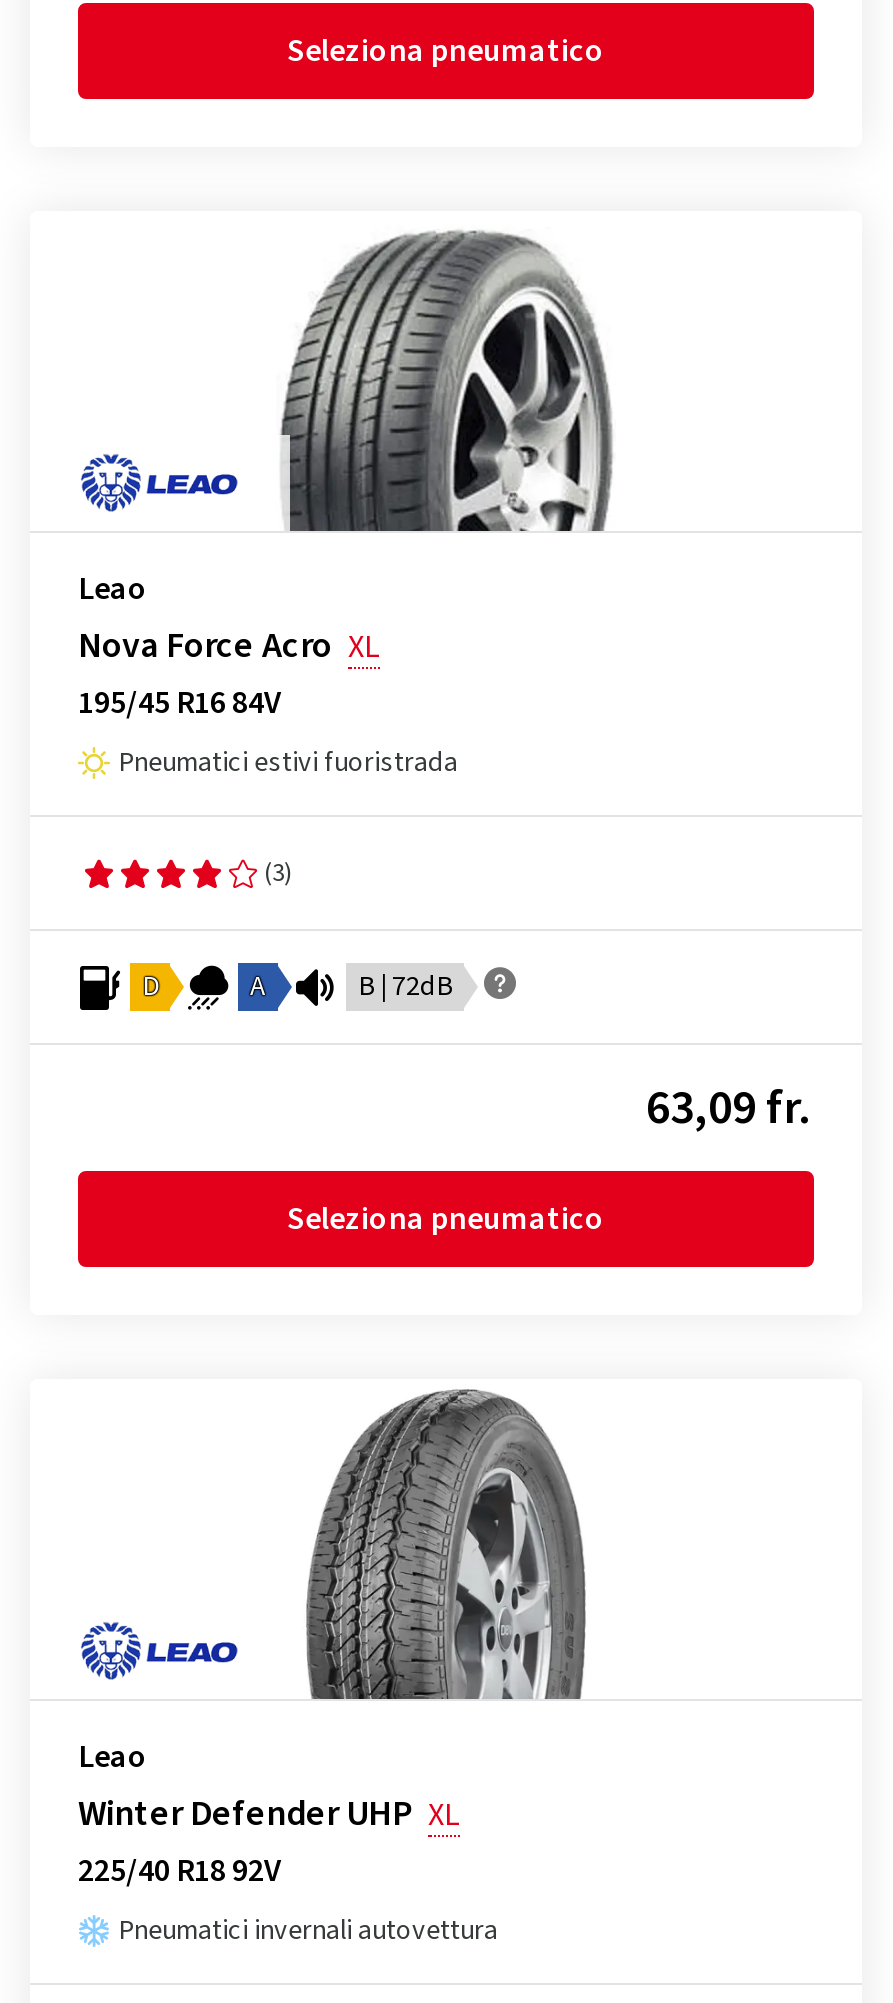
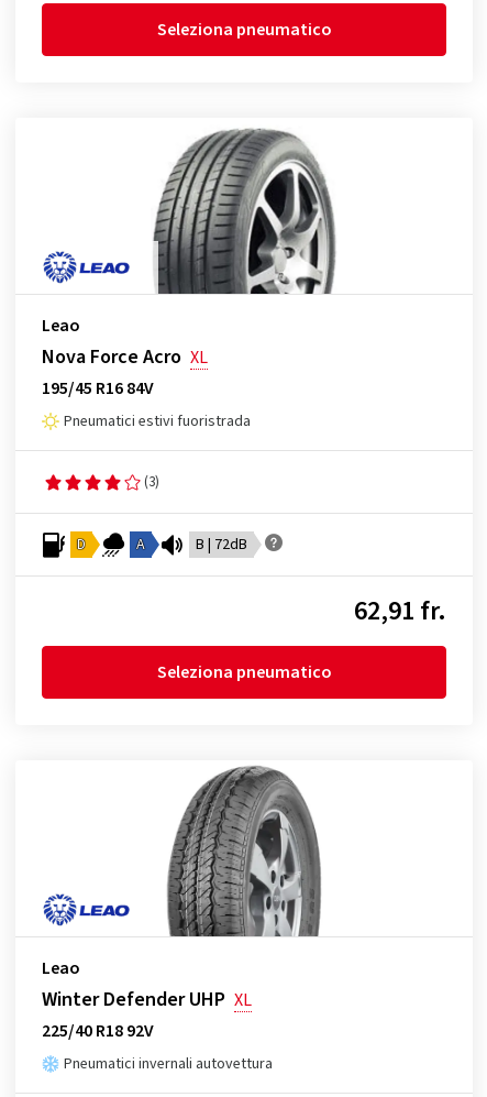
- 63,09 fr.
+ 62,91 fr.
